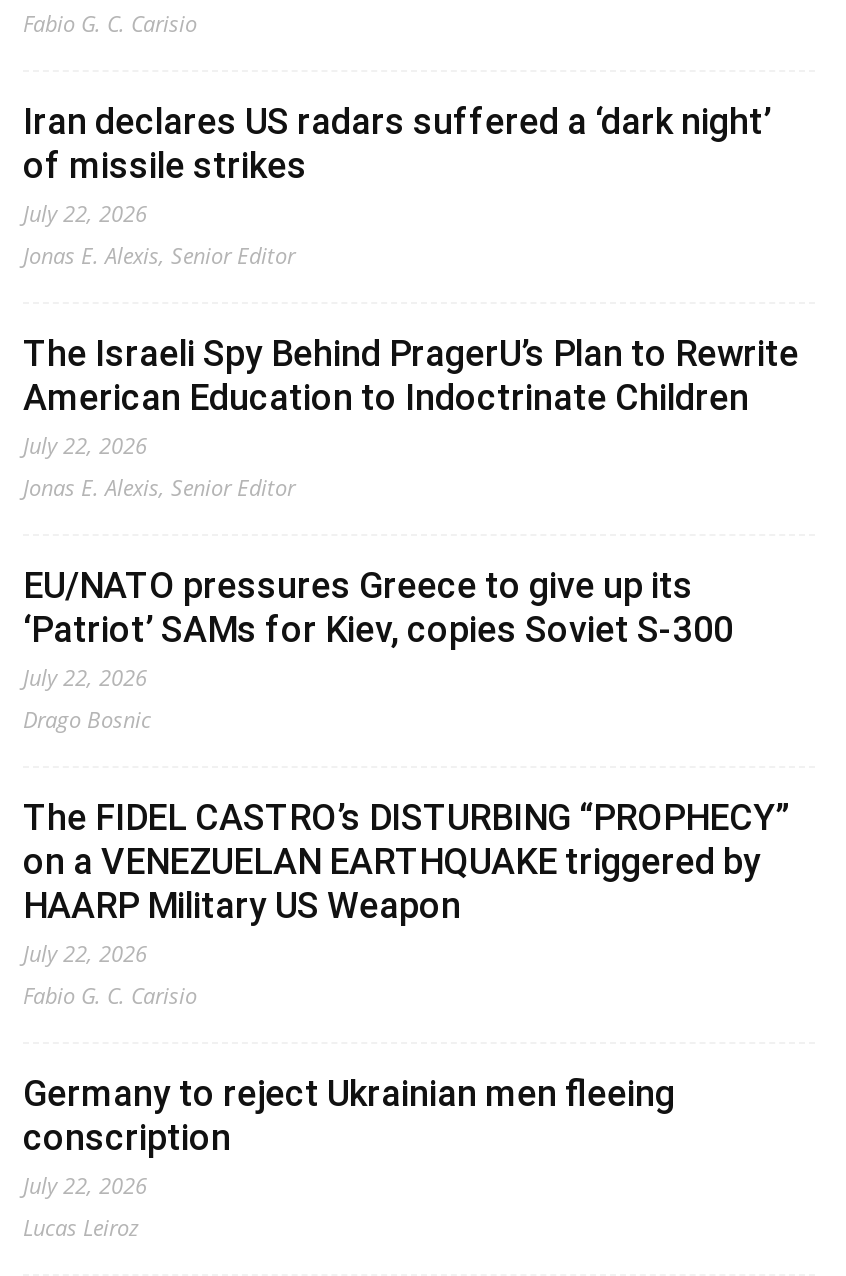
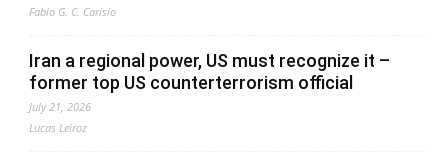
- Iran declares US radars suffered a ‘dark night’
- of missile strikes
- July 22, 2026
- Jonas E. Alexis, Senior Editor
- The Israeli Spy Behind PragerU’s Plan to Rewrite
- American Education to Indoctrinate Children
- July 22, 2026
- Jonas E. Alexis, Senior Editor
- EU/NATO pressures Greece to give up its
- ‘Patriot’ SAMs for Kiev, copies Soviet S-300
- July 22, 2026
- Drago Bosnic
- The FIDEL CASTRO’s DISTURBING “PROPHECY”
- on a VENEZUELAN EARTHQUAKE triggered by
- HAARP Military US Weapon
- July 22, 2026
- Fabio G. C. Carisio
- Germany to reject Ukrainian men fleeing
- conscription
- July 22, 2026
+ Iran a regional power, US must recognize it –
+ former top US counterterrorism official
+ July 21, 2026
